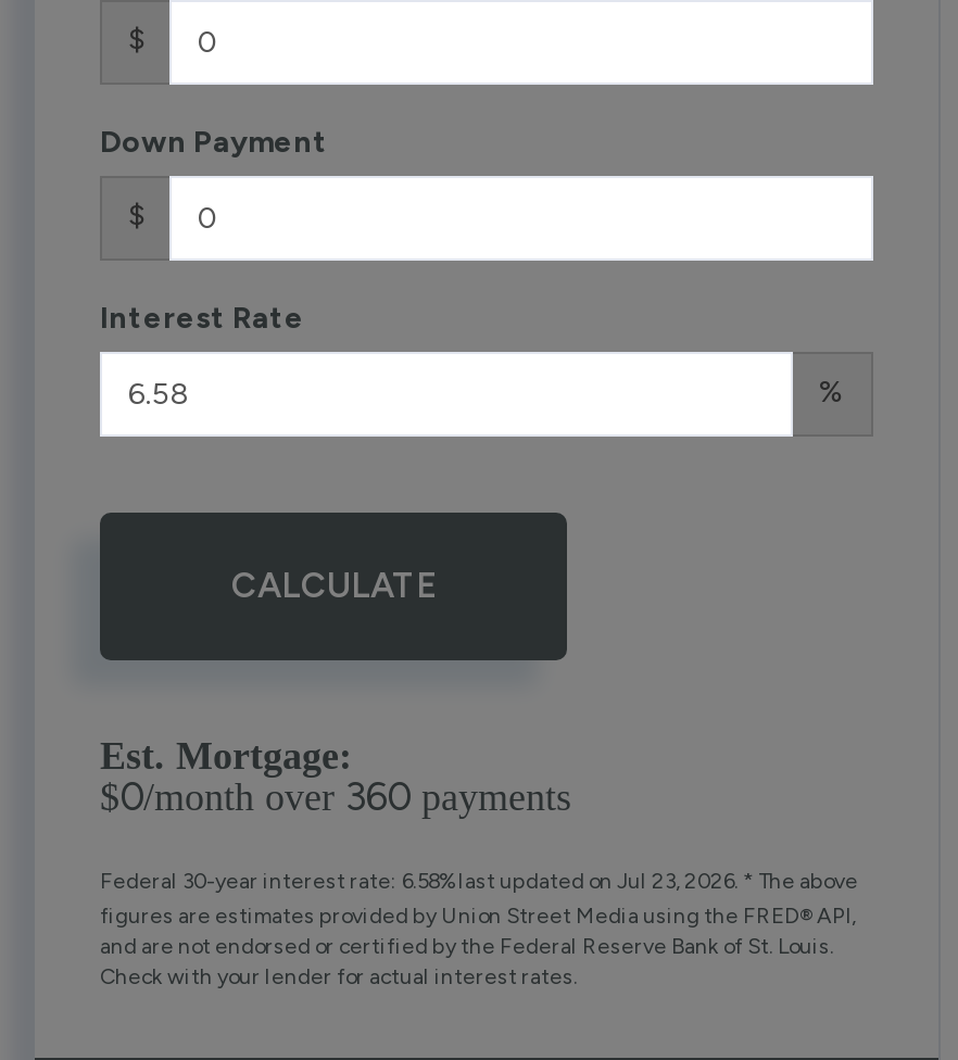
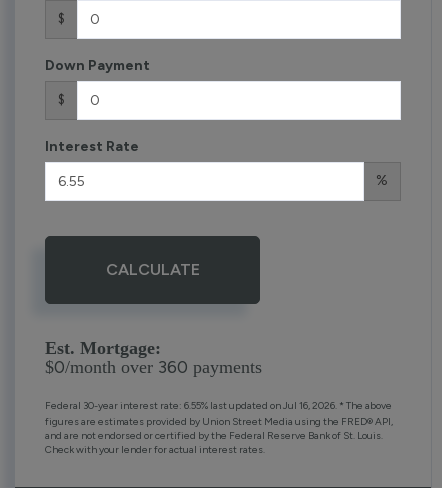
- Federal 30-year interest rate: 6.58% last updated on Jul 23, 2026. * The above
+ Federal 30-year interest rate: 6.55% last updated on Jul 16, 2026. * The above
